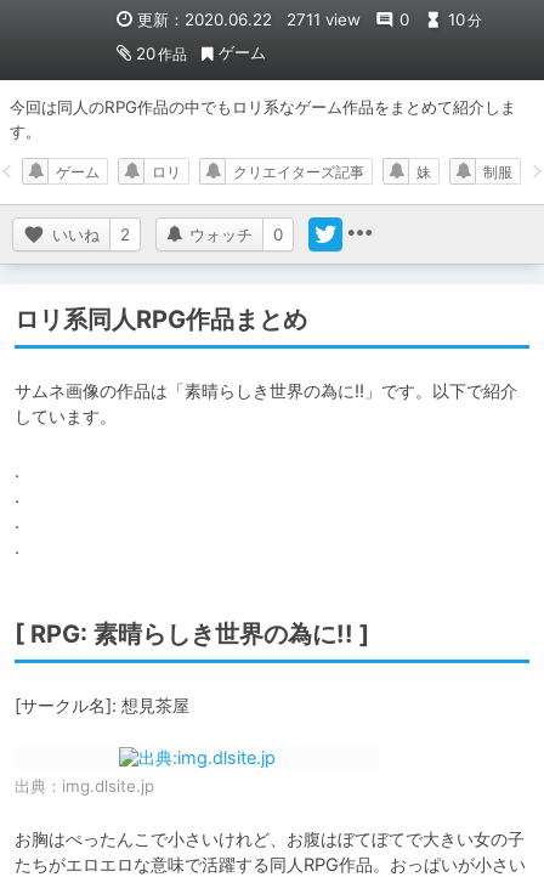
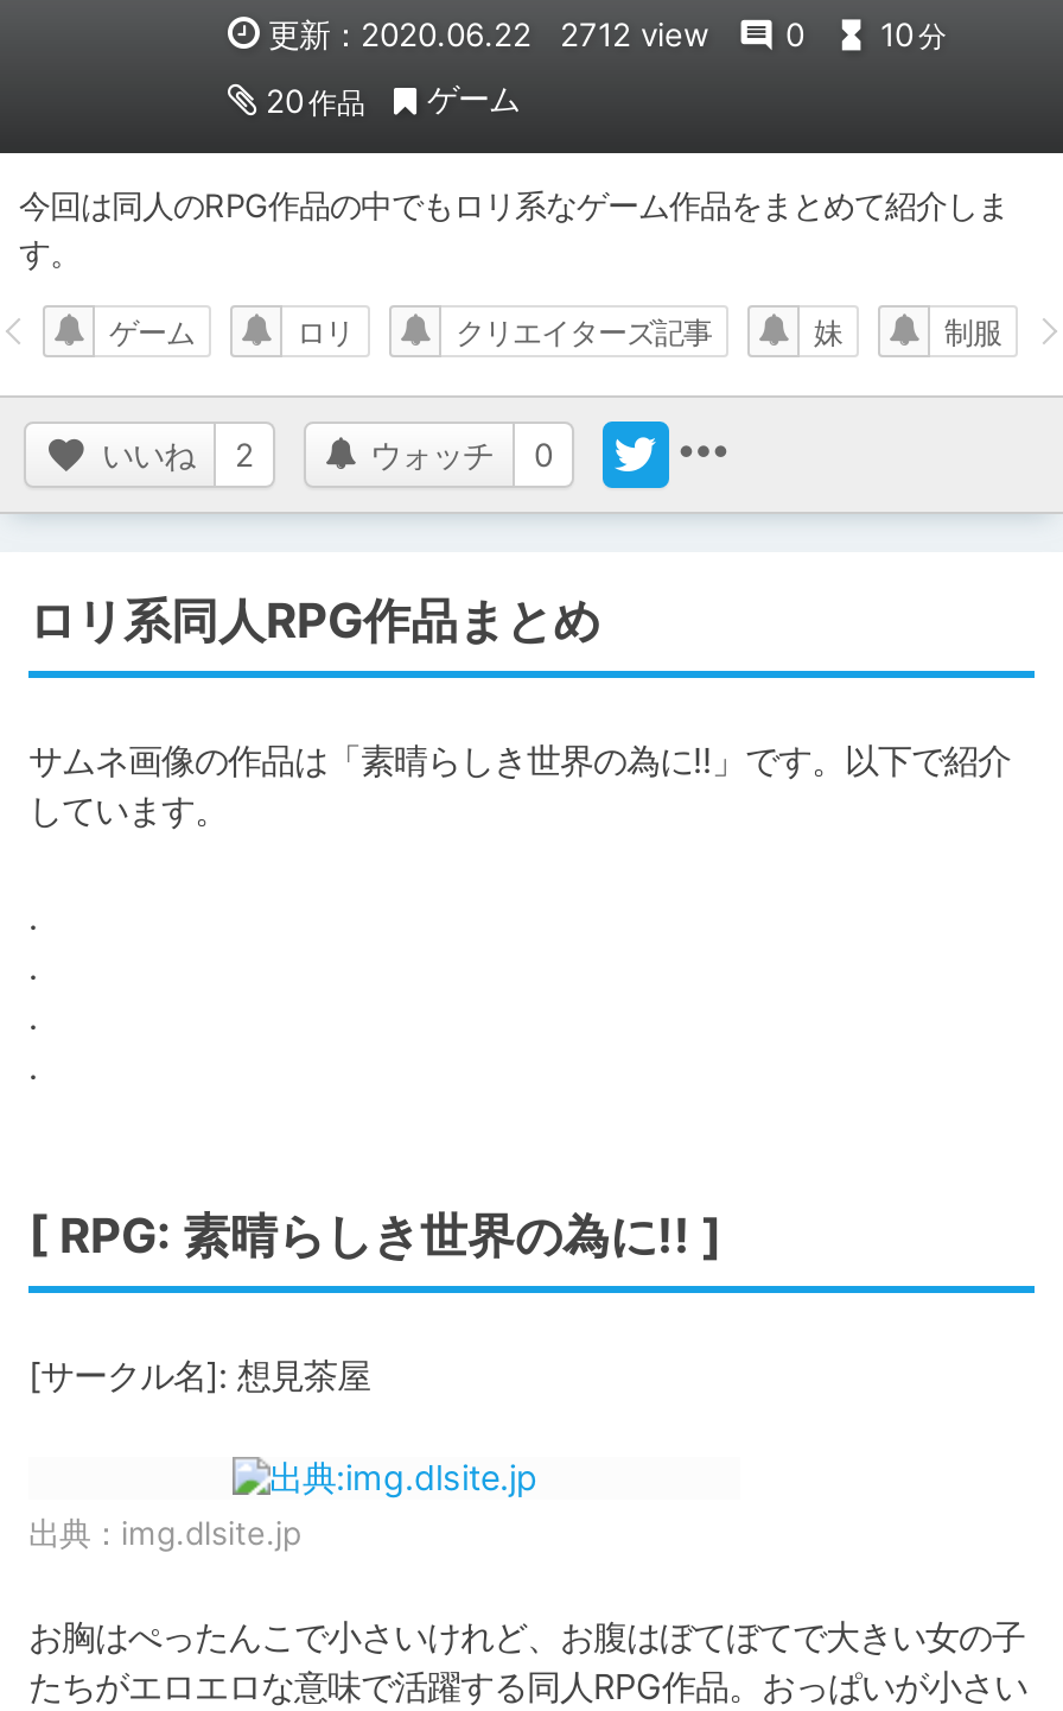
- 更新：2020.06.22 2711 view 0 10 分
+ 更新：2020.06.22 2712 view 0 10 分
